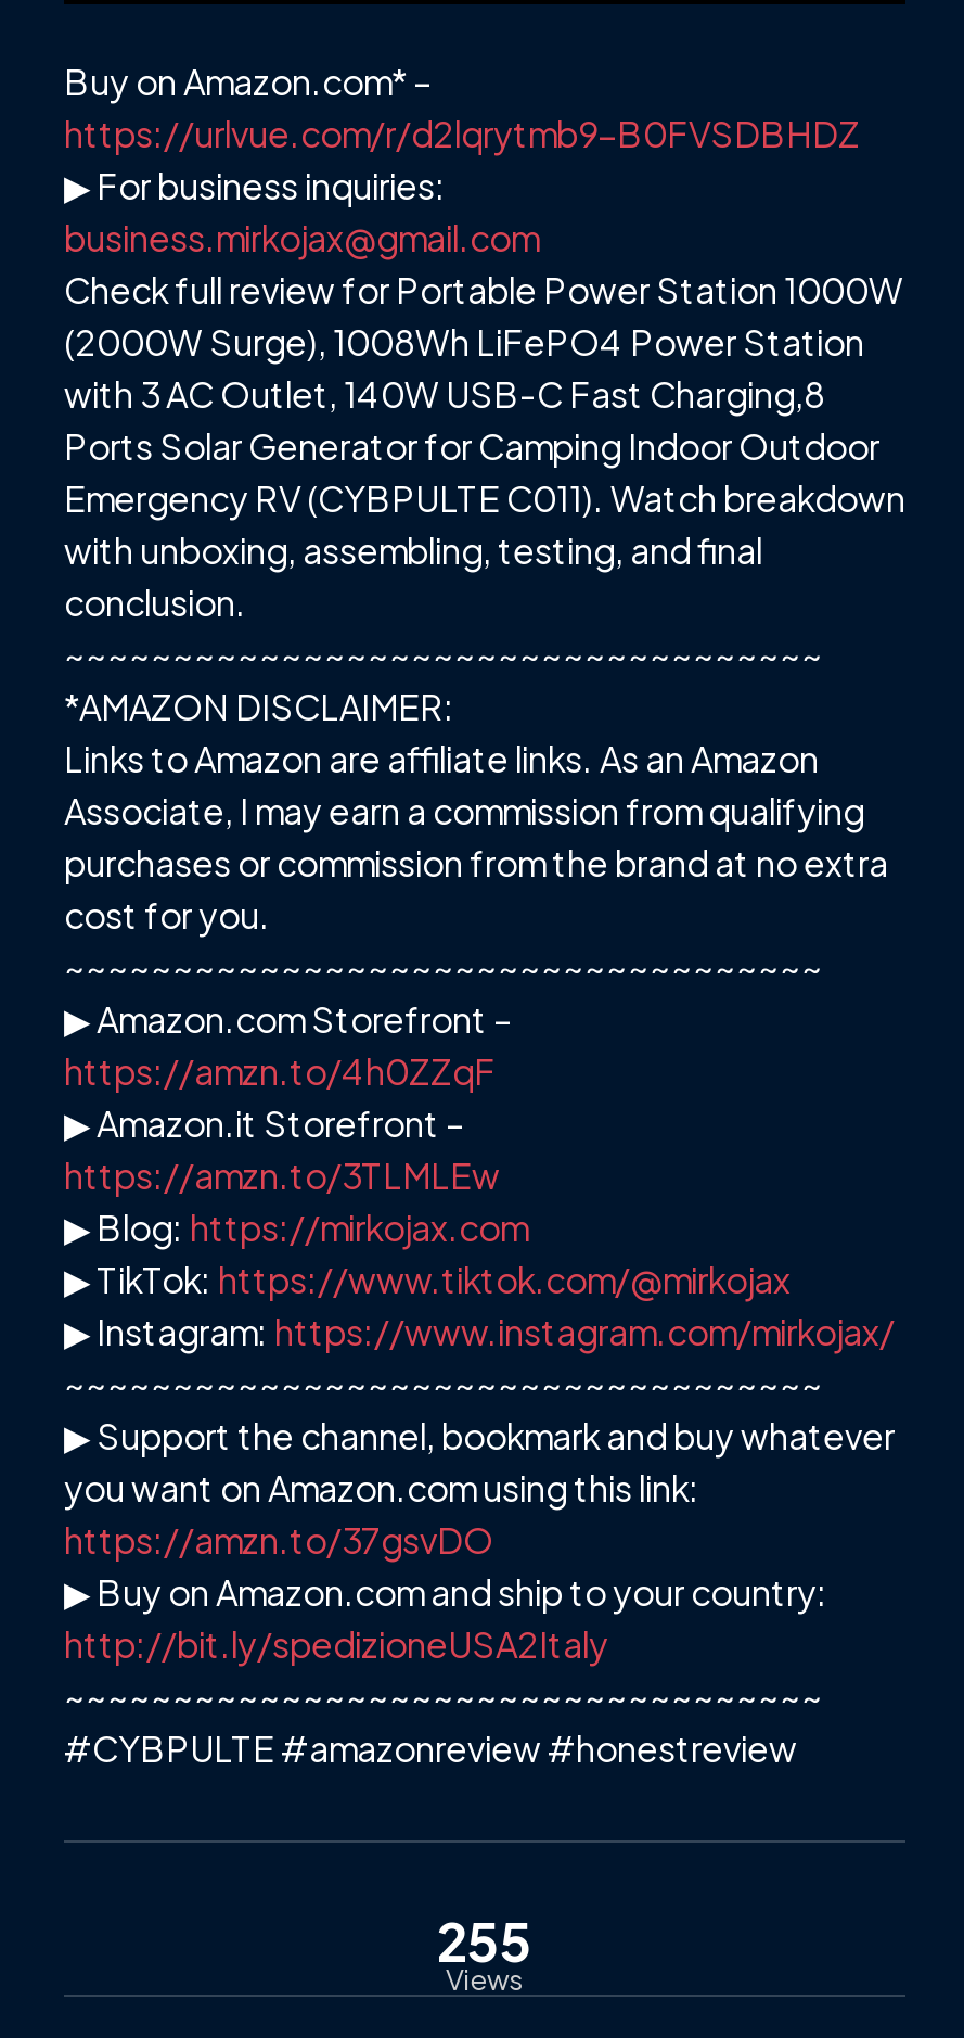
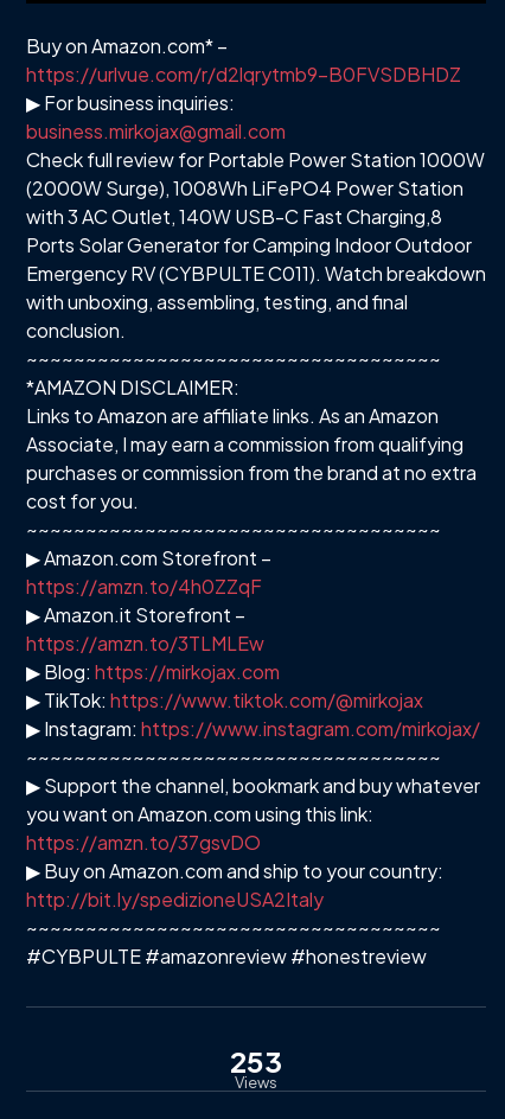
- 255
+ 253
